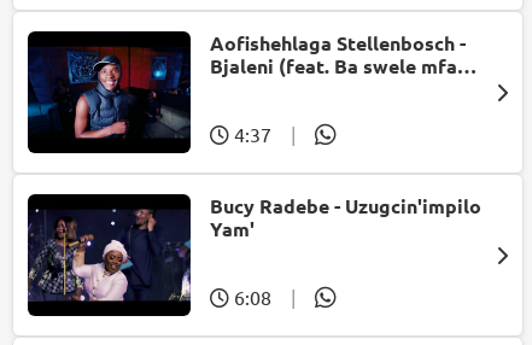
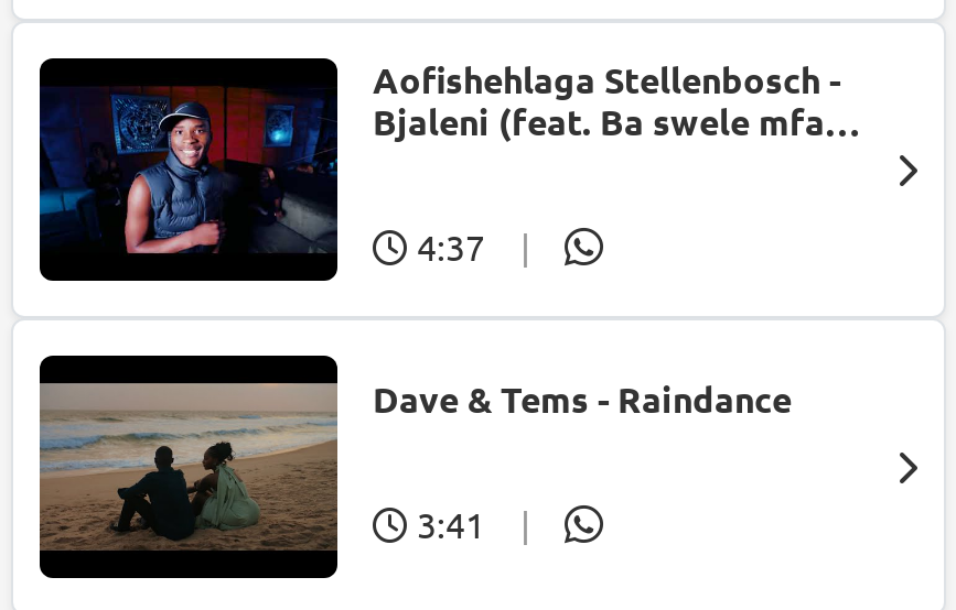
- [image]
- Bucy Radebe - Uzugcin'impilo
- Yam'
+ [image]
+ Dave & Tems - Raindance

- 6:08
+ 3:41
